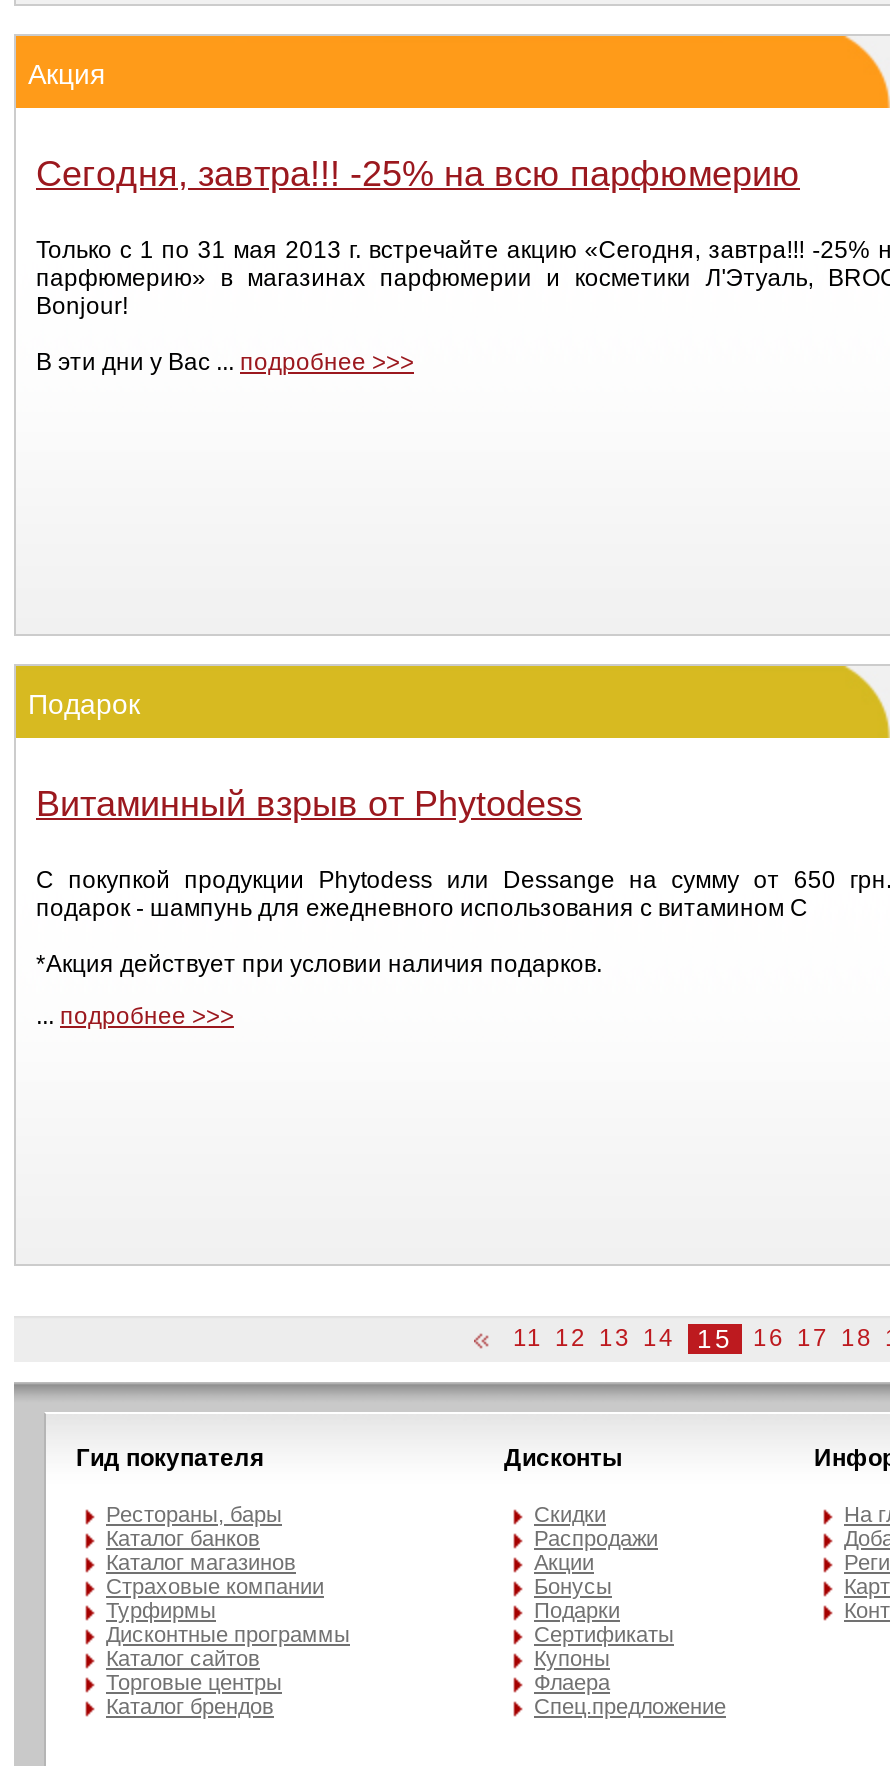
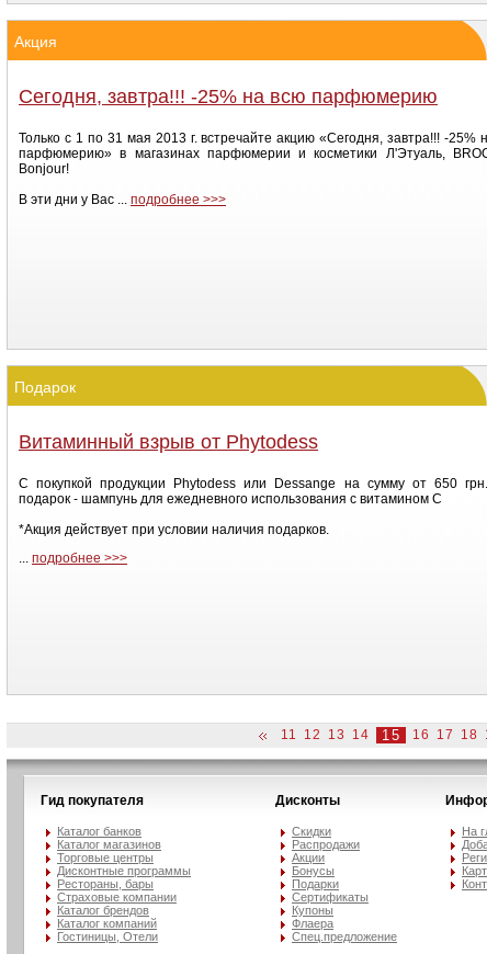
moved down: Рестораны, бары

moved down: Страховые компании

- Турфирмы
- Каталог сайтов

moved up: Дисконтные программы

moved up: Торговые центры

+ Каталог компаний
+ Гостиницы, Отели

moved up: Каталог брендов
